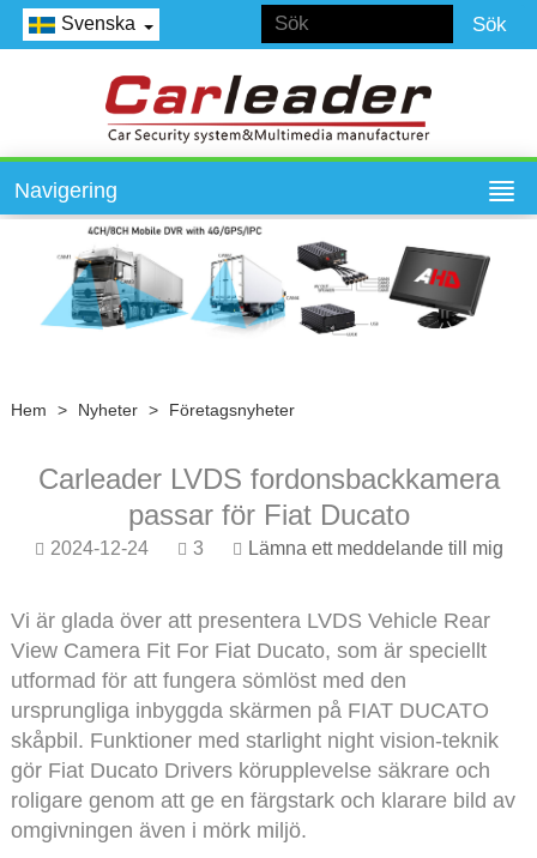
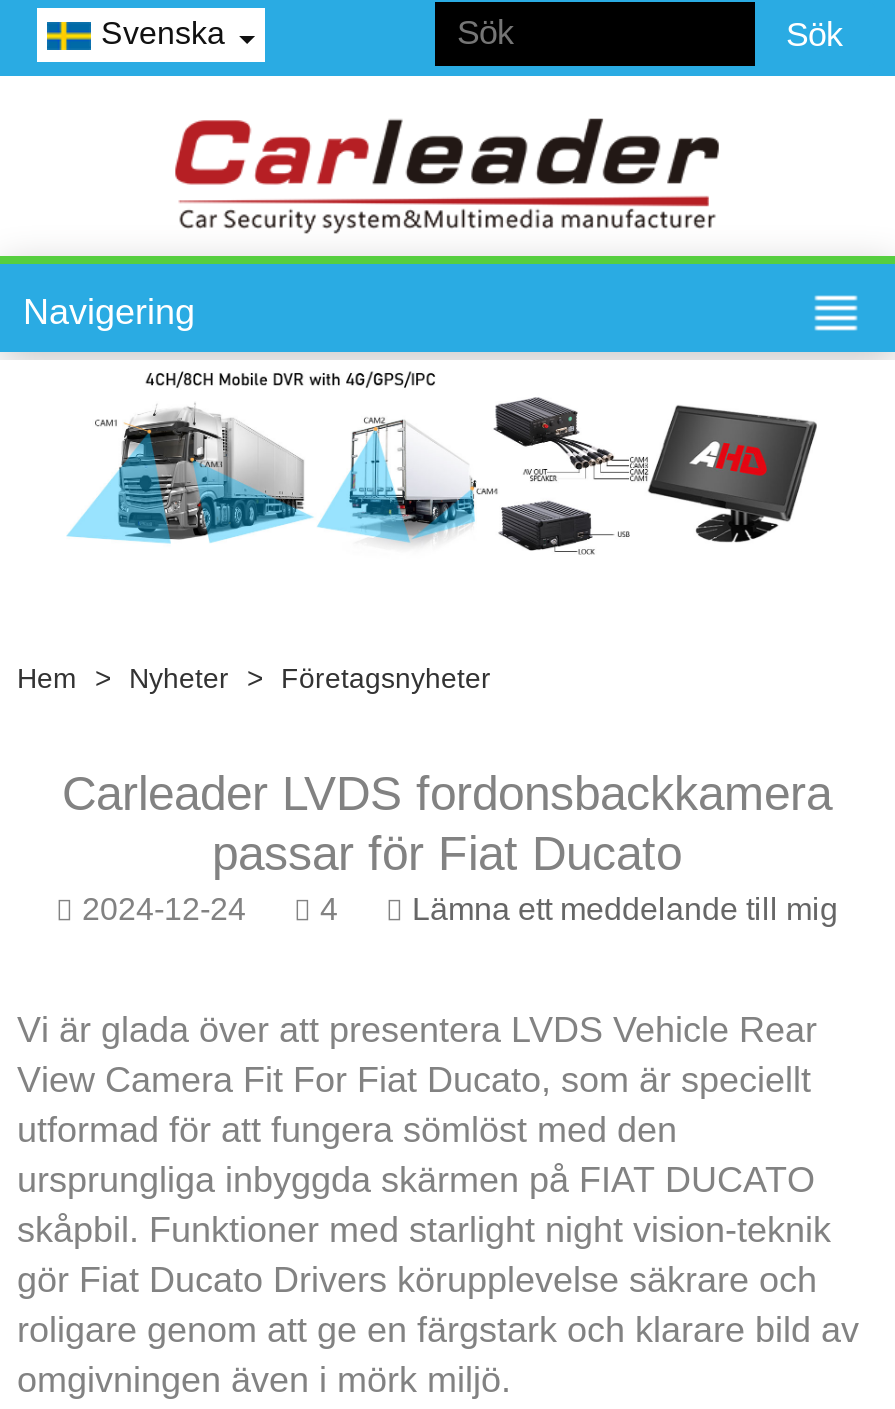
- 2024-12-24 3
+ 2024-12-24 4
